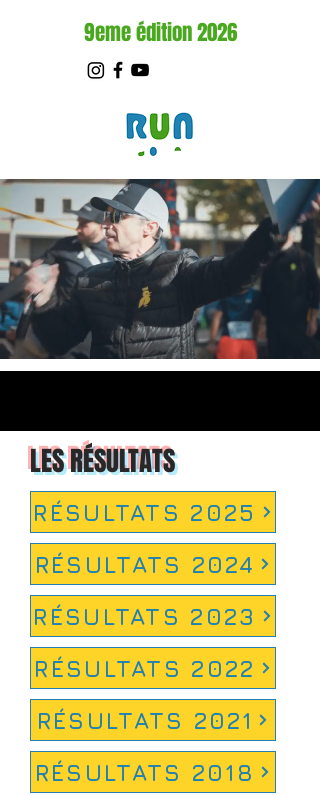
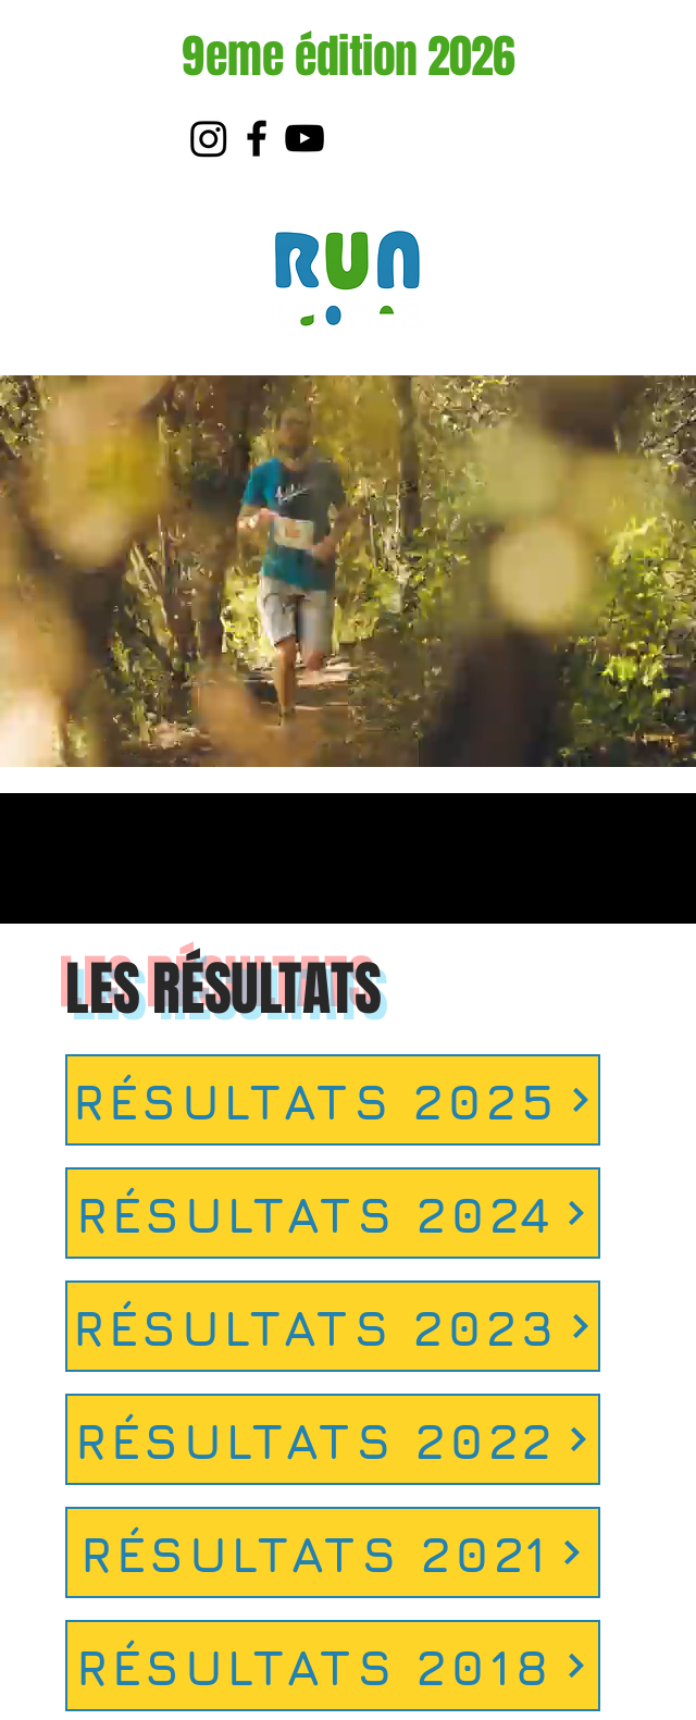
- [image]
+ [image]
